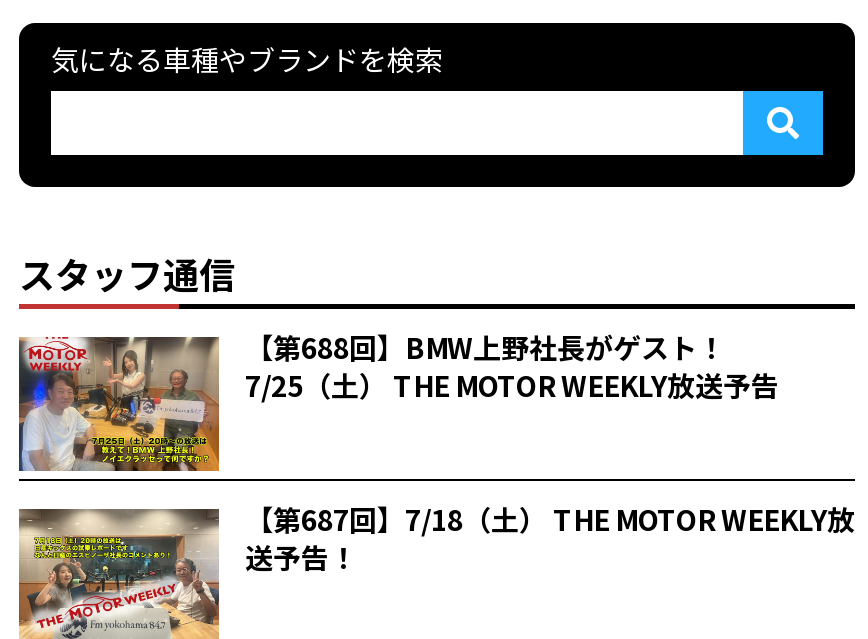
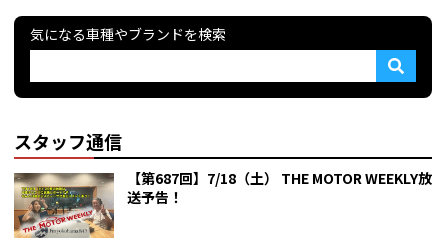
- [image]
- 【第688回】BMW上野社長がゲスト！
- 7/25（土） THE MOTOR WEEKLY放送予告
